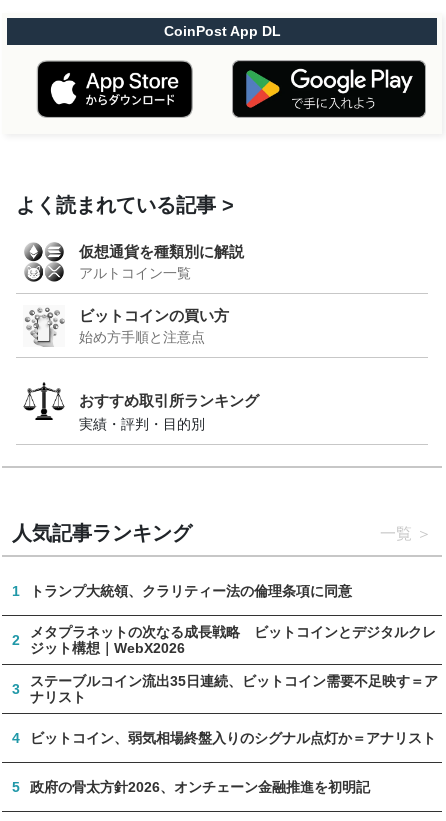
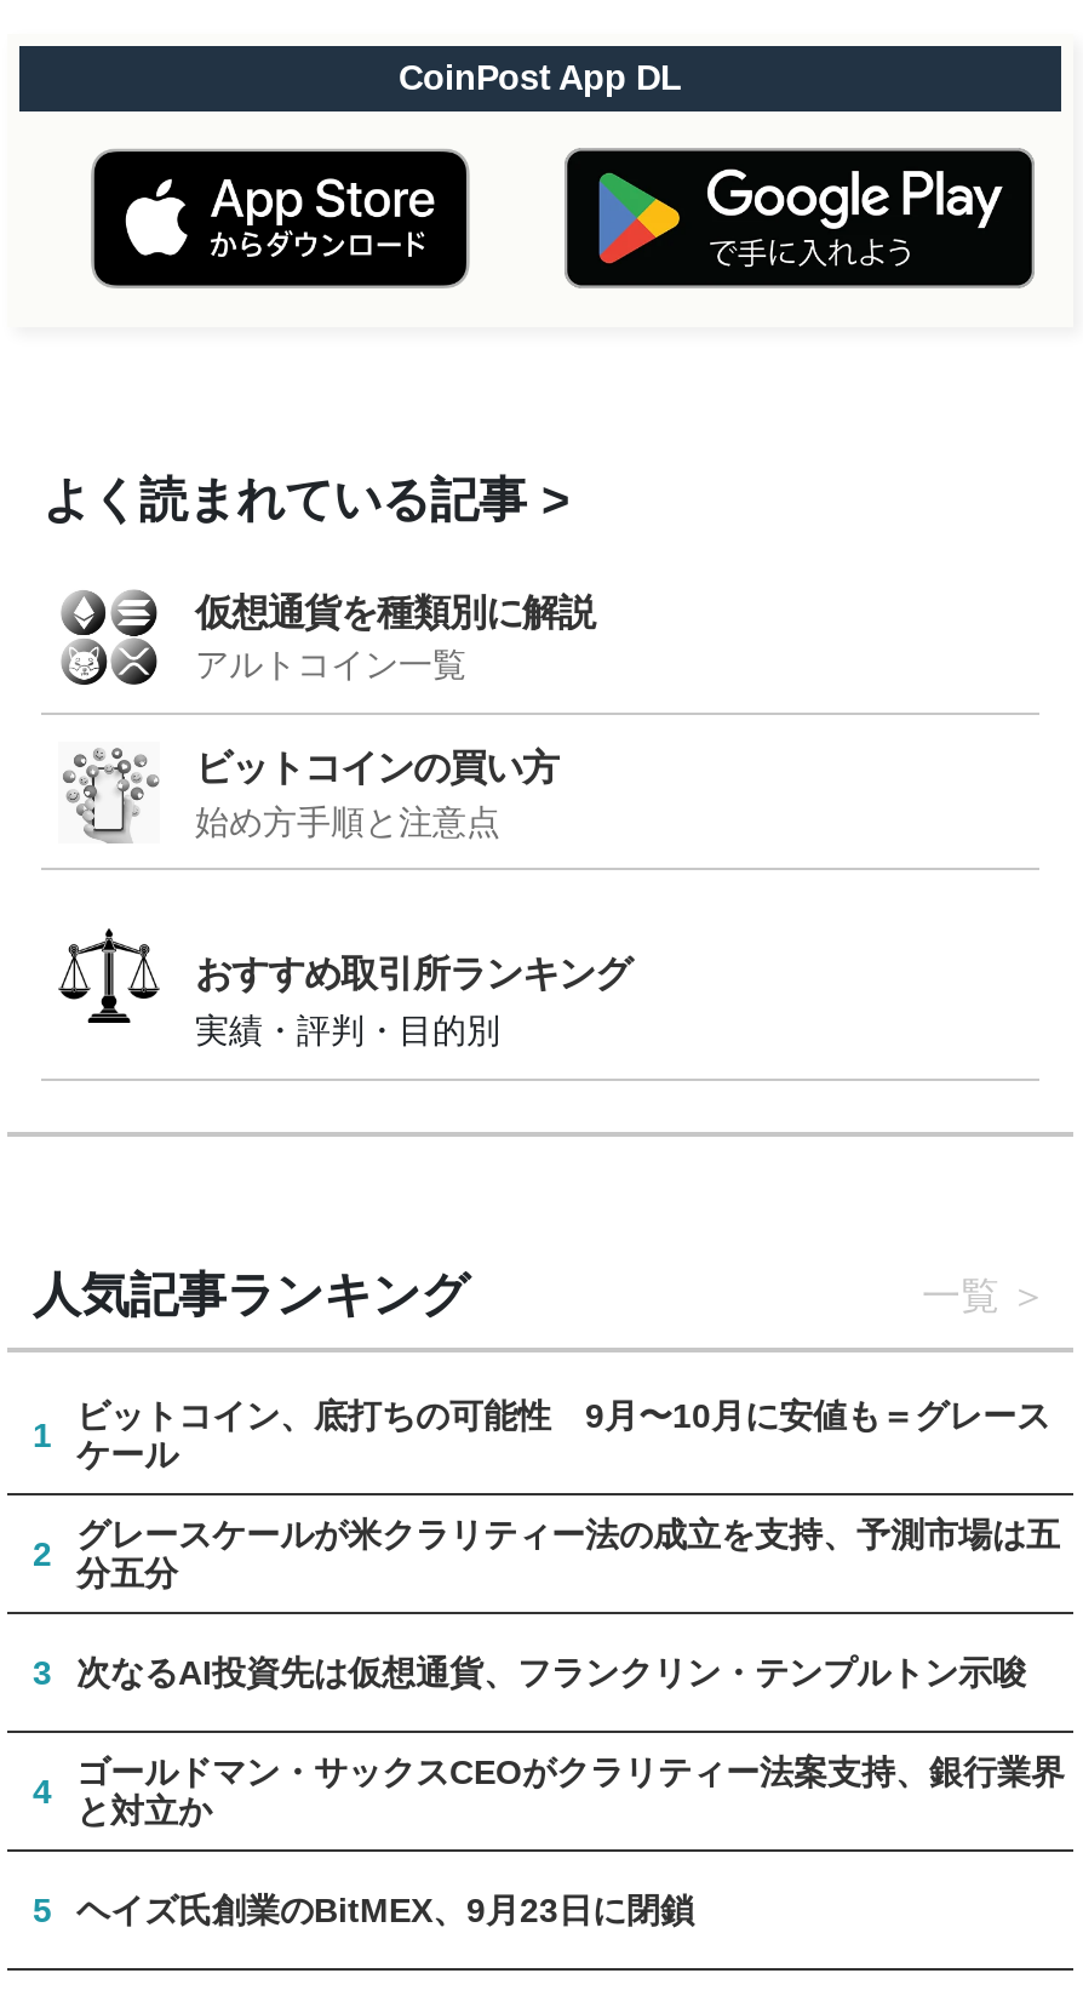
- トランプ大統領、クラリティー法の倫理条項に同意
+ ビットコイン、底打ちの可能性 9月〜10月に安値も＝グレース
+ ケール

- メタプラネットの次なる成長戦略 ビットコインとデジタルクレ
- ジット構想｜WebX2026
+ グレースケールが米クラリティー法の成立を支持、予測市場は五
+ 分五分

- ステーブルコイン流出35日連続、ビットコイン需要不足映す＝ア
- ナリスト
+ 次なるAI投資先は仮想通貨、フランクリン・テンプルトン示唆

- ビットコイン、弱気相場終盤入りのシグナル点灯か＝アナリスト
+ ゴールドマン・サックスCEOがクラリティー法案支持、銀行業界
+ と対立か

- 政府の骨太方針2026、オンチェーン金融推進を初明記
+ ヘイズ氏創業のBitMEX、9月23日に閉鎖
